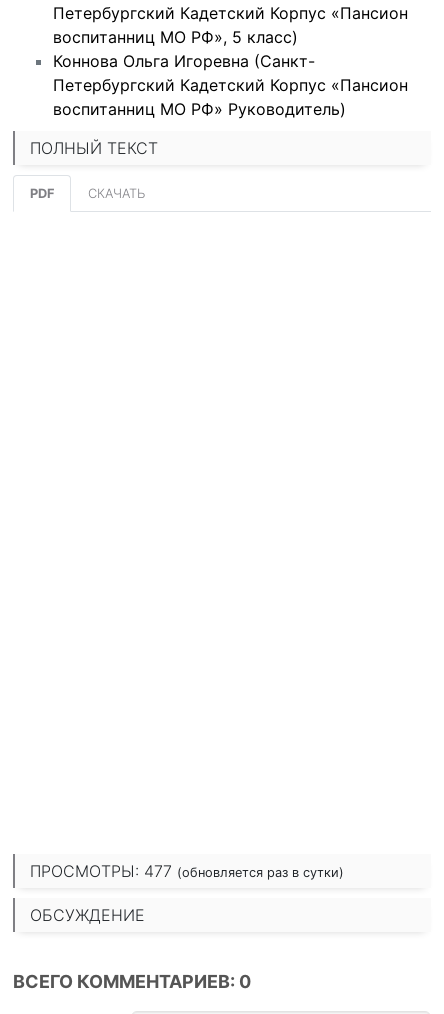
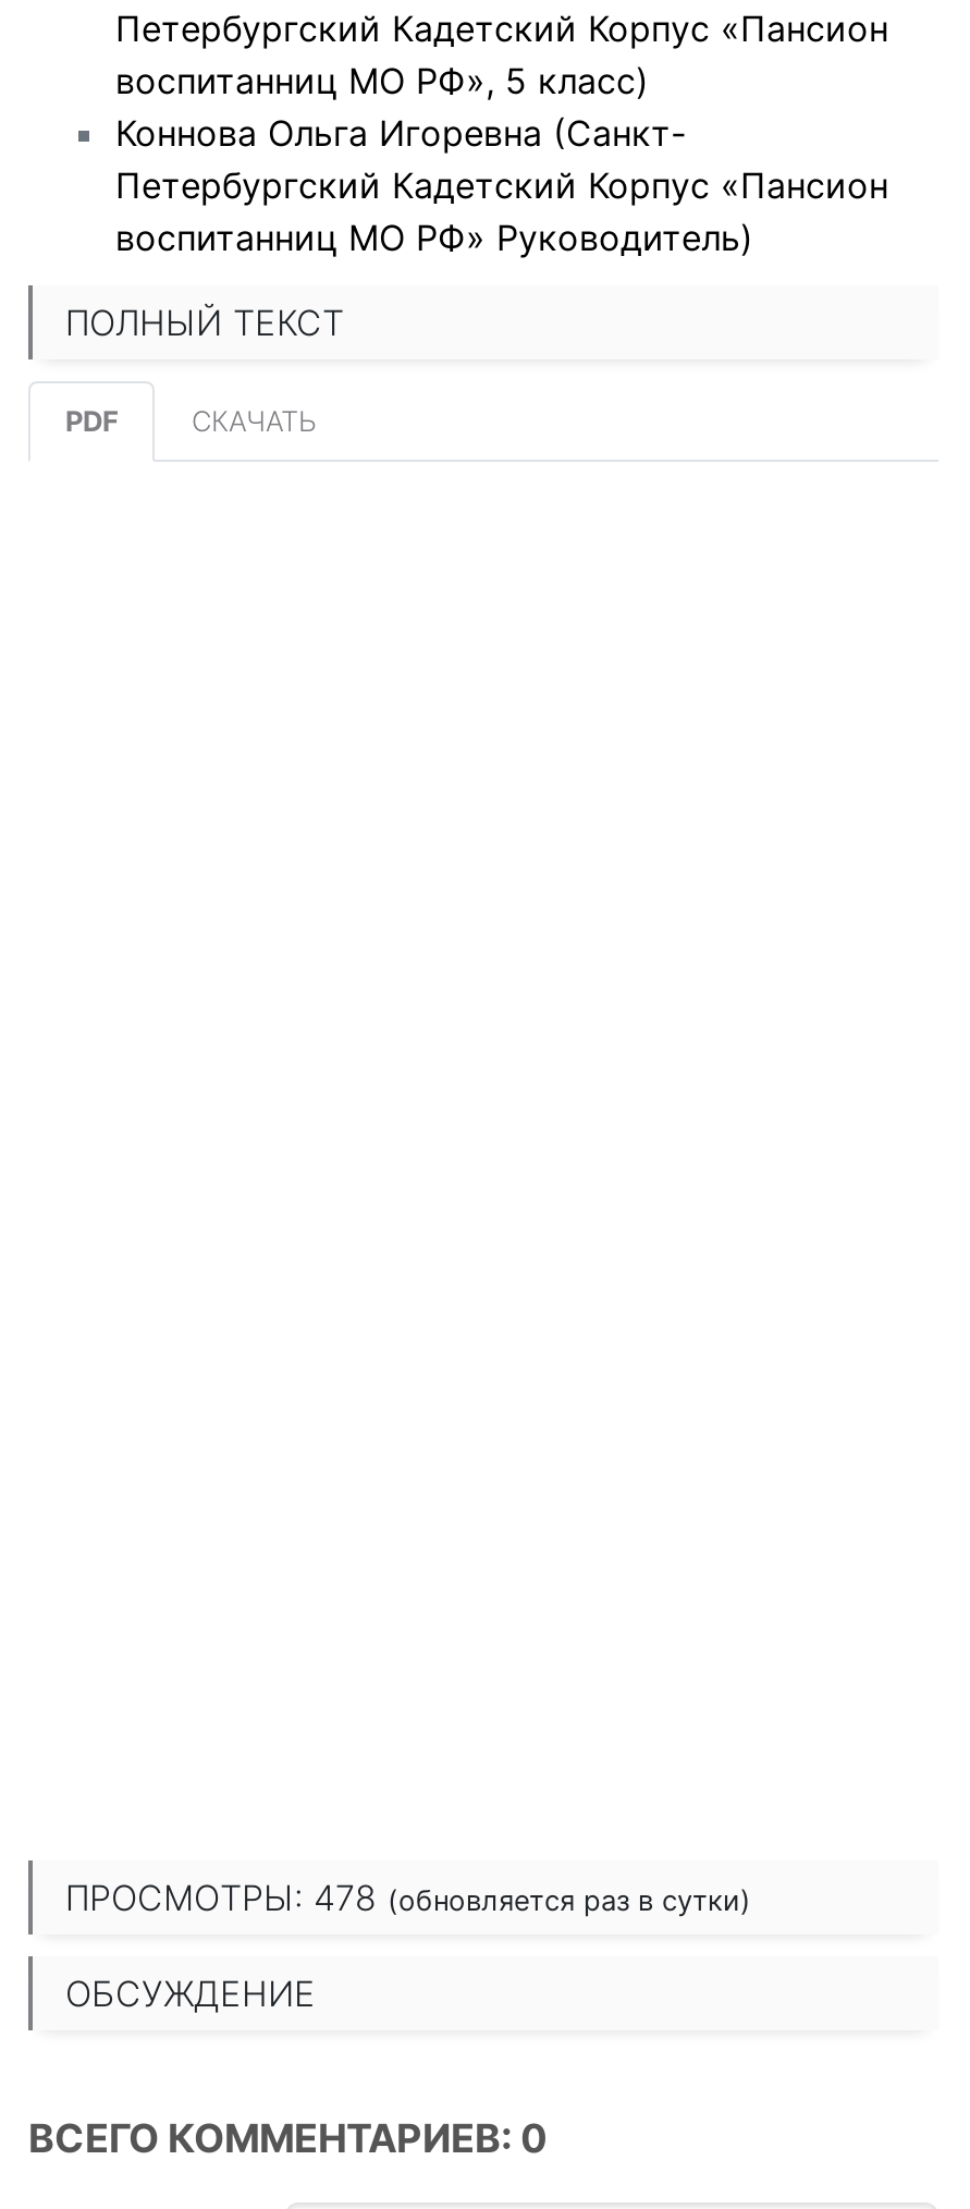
- ПРОСМОТРЫ: 477 (обновляется раз в сутки)
+ ПРОСМОТРЫ: 478 (обновляется раз в сутки)
